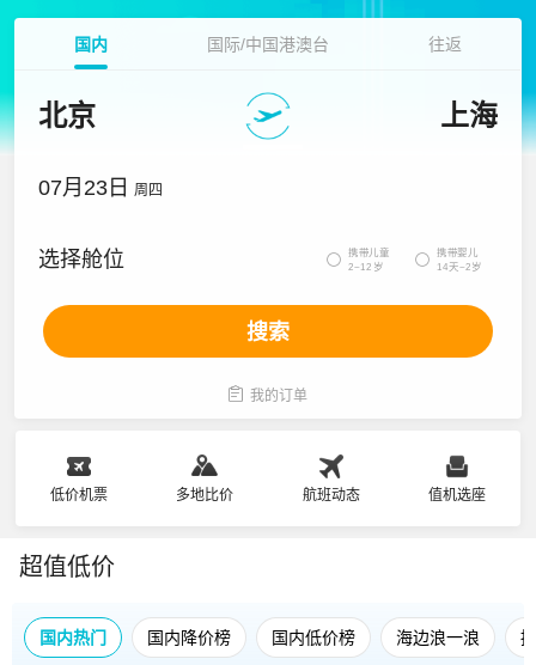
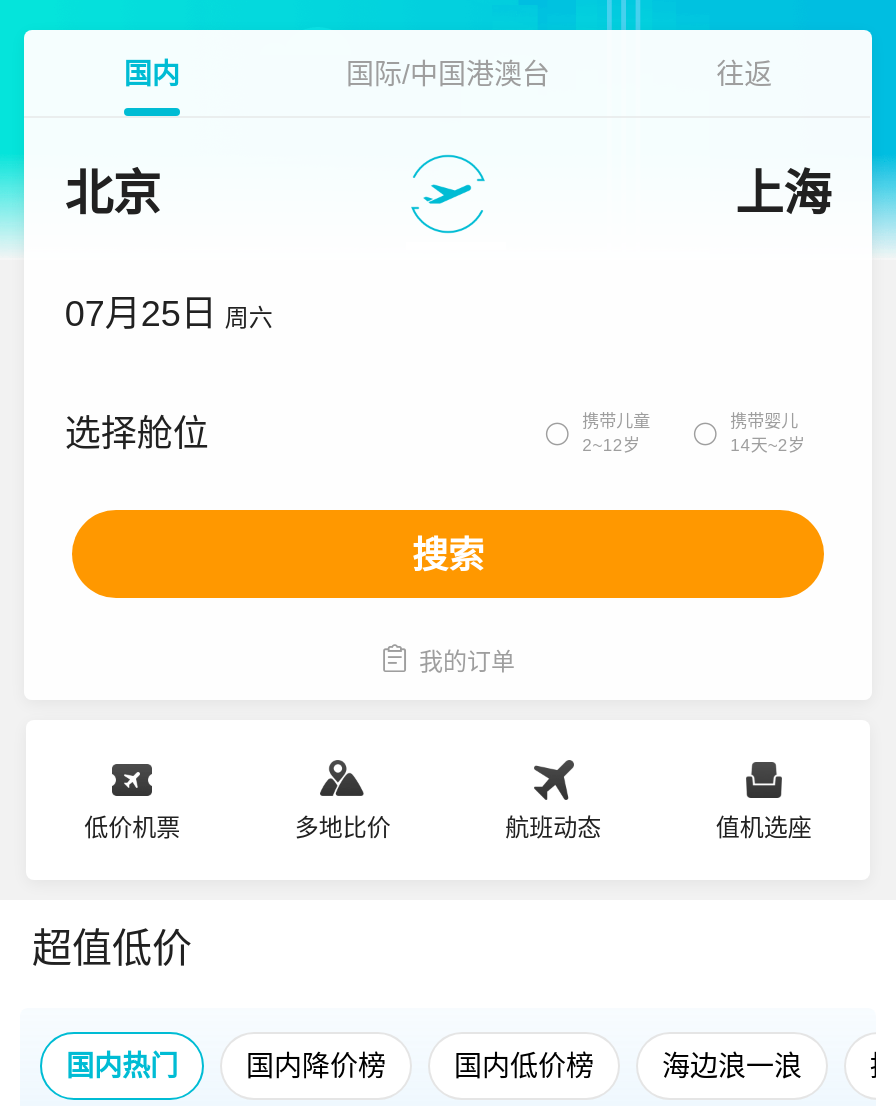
- 07月23日 周四
+ 07月25日 周六
